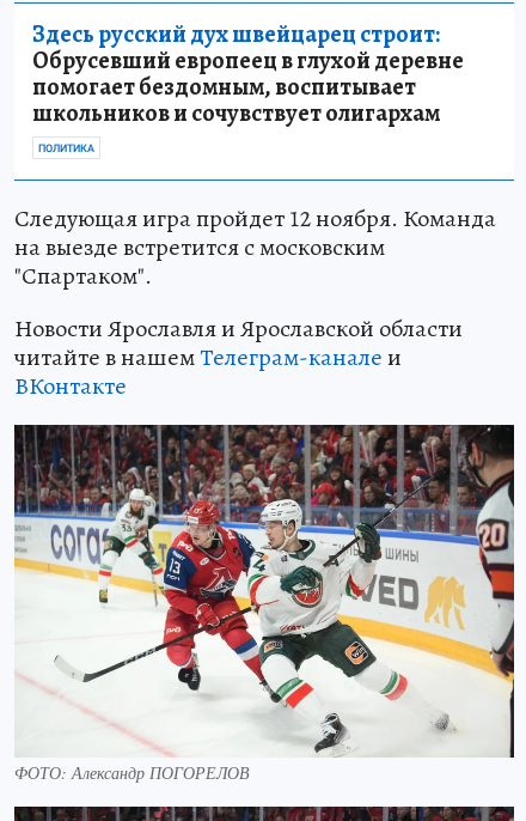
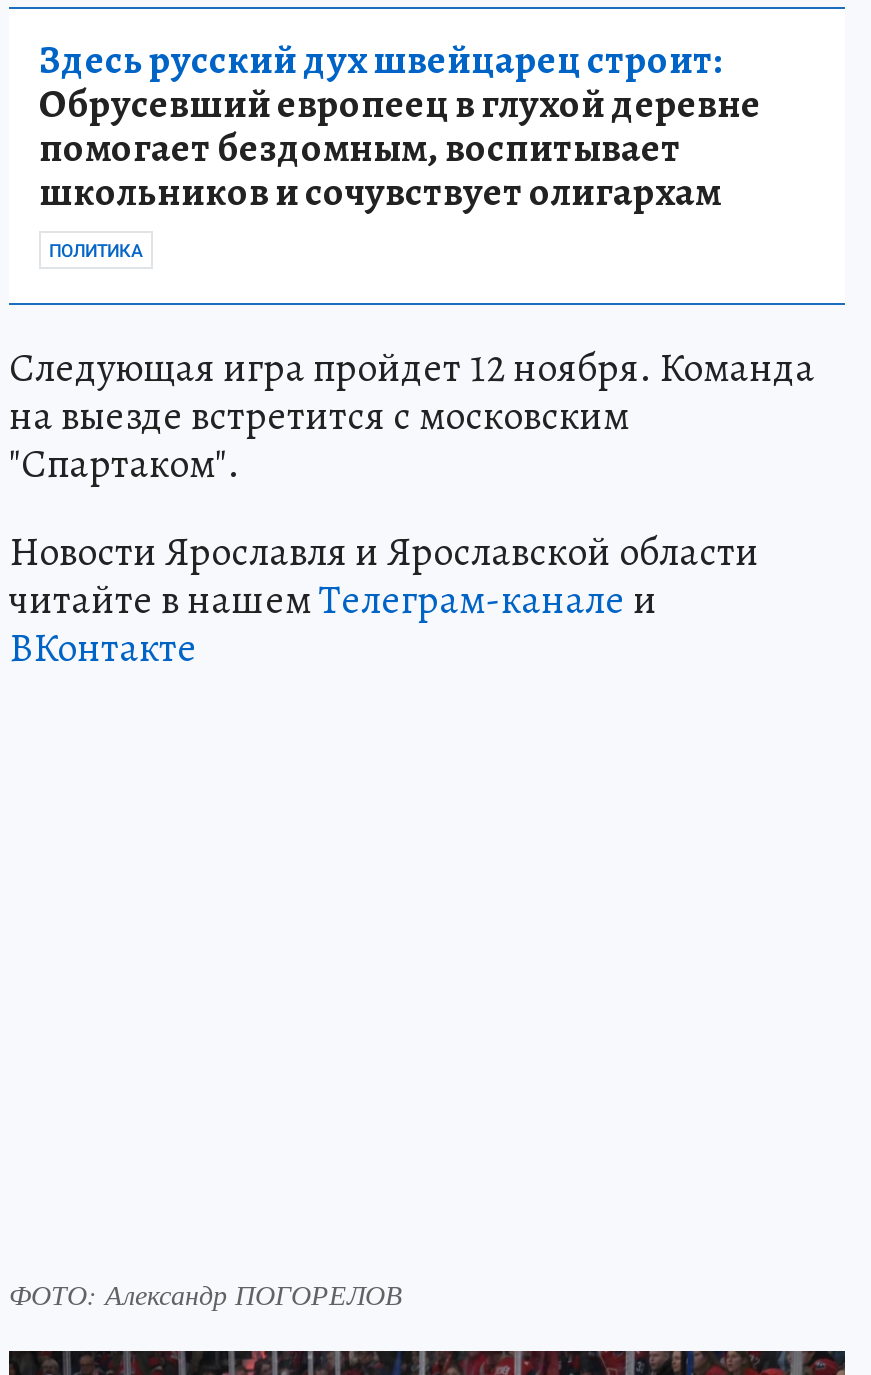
- [image]
